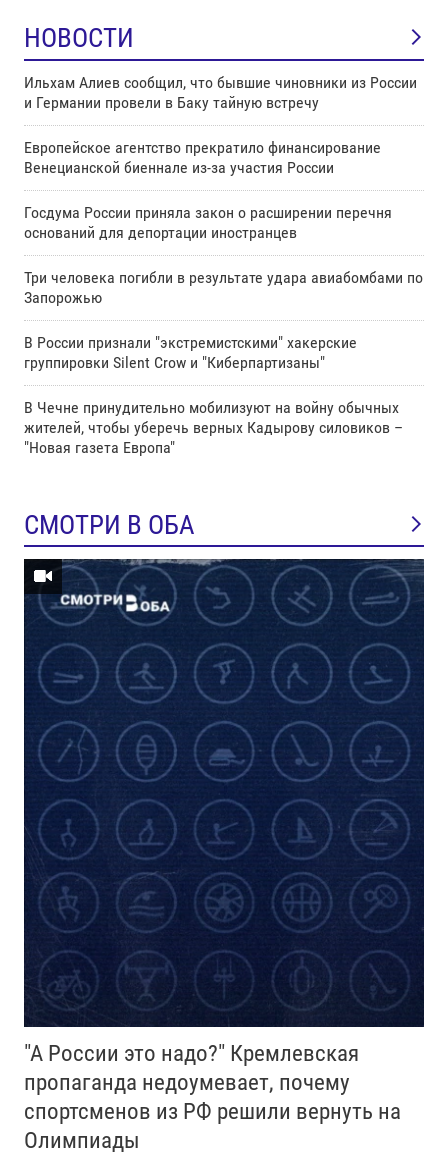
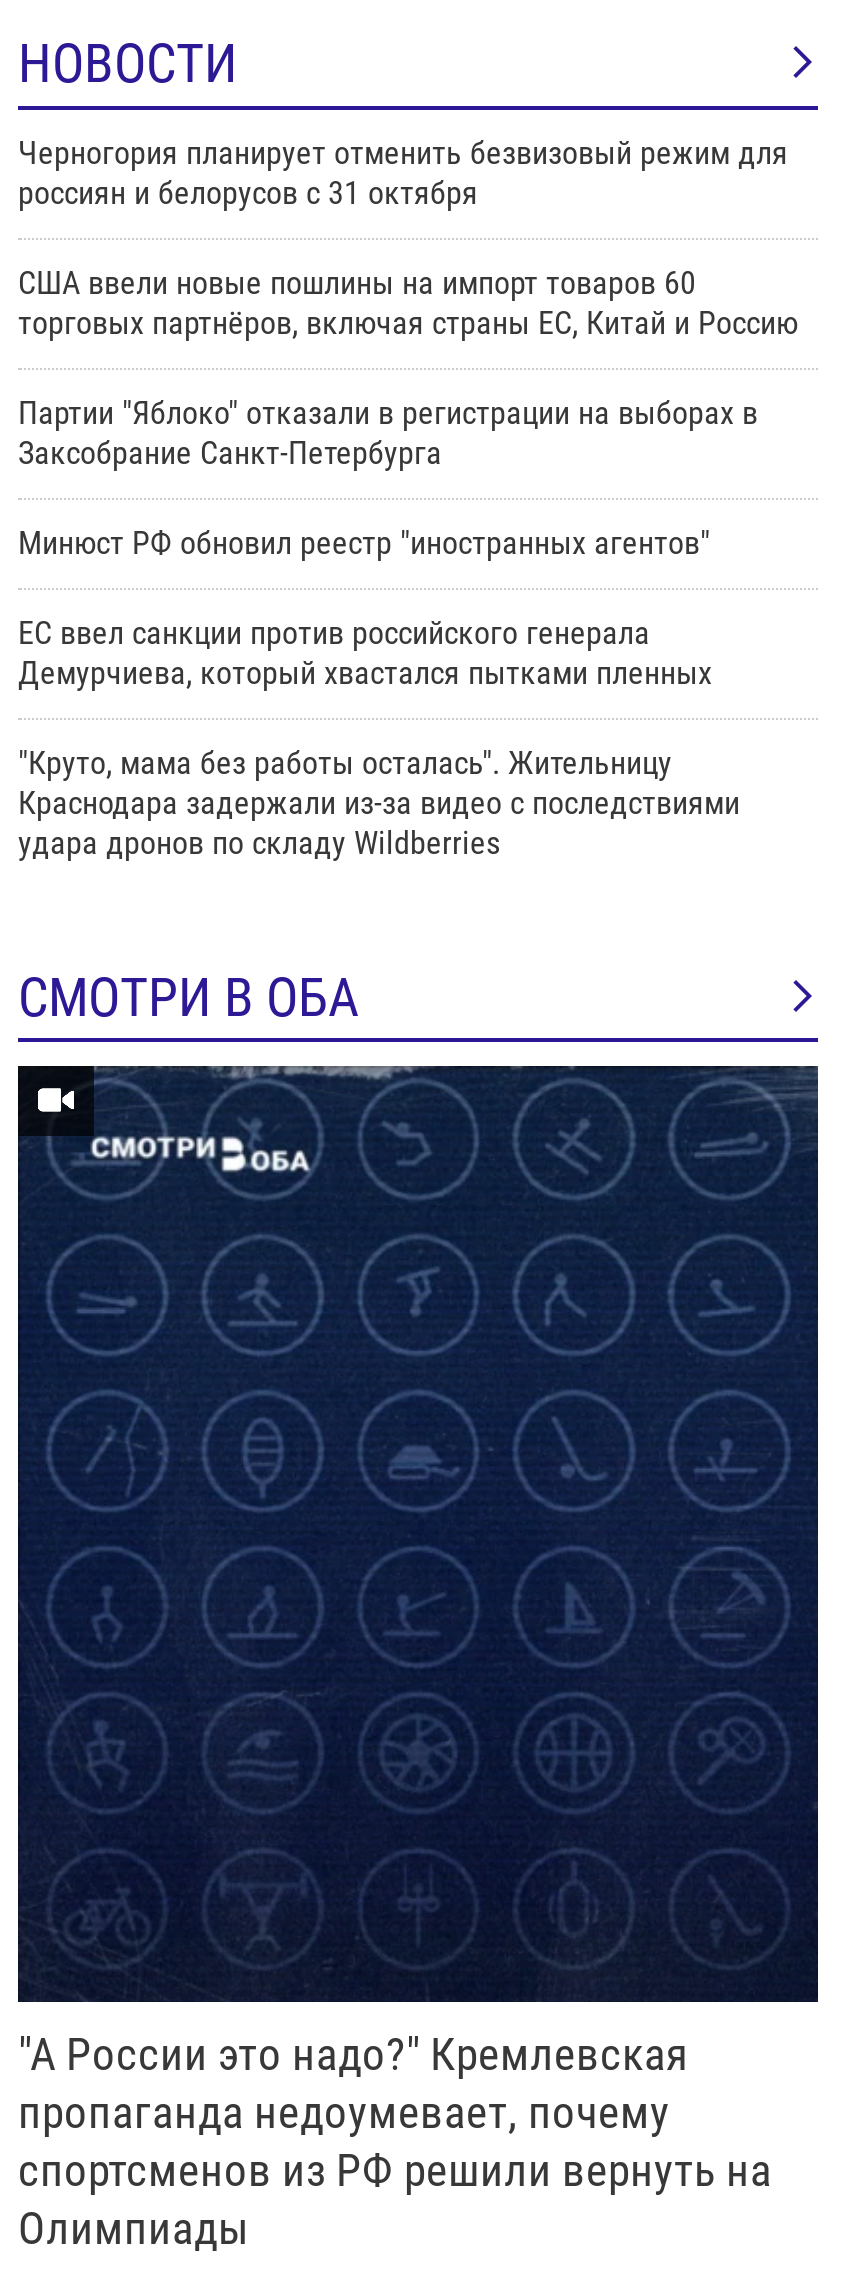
- Ильхам Алиев сообщил, что бывшие чиновники из России
- и Германии провели в Баку тайную встречу
+ Черногория планирует отменить безвизовый режим для
+ россиян и белорусов с 31 октября

- Европейское агентство прекратило финансирование
- Венецианской биеннале из-за участия России
+ США ввели новые пошлины на импорт товаров 60
+ торговых партнёров, включая страны ЕС, Китай и Россию

- Госдума России приняла закон о расширении перечня
- оснований для депортации иностранцев
+ Партии "Яблоко" отказали в регистрации на выборах в
+ Заксобрание Санкт-Петербурга

- Три человека погибли в результате удара авиабомбами по
- Запорожью
+ Минюст РФ обновил реестр "иностранных агентов"

- В России признали "экстремистскими" хакерские
- группировки Silent Crow и "Киберпартизаны"
+ ЕС ввел санкции против российского генерала
+ Демурчиева, который хвастался пытками пленных

- В Чечне принудительно мобилизуют на войну обычных
- жителей, чтобы уберечь верных Кадырову силовиков –
- "Новая газета Европа"
+ "Круто, мама без работы осталась". Жительницу
+ Краснодара задержали из-за видео с последствиями
+ удара дронов по складу Wildberries
